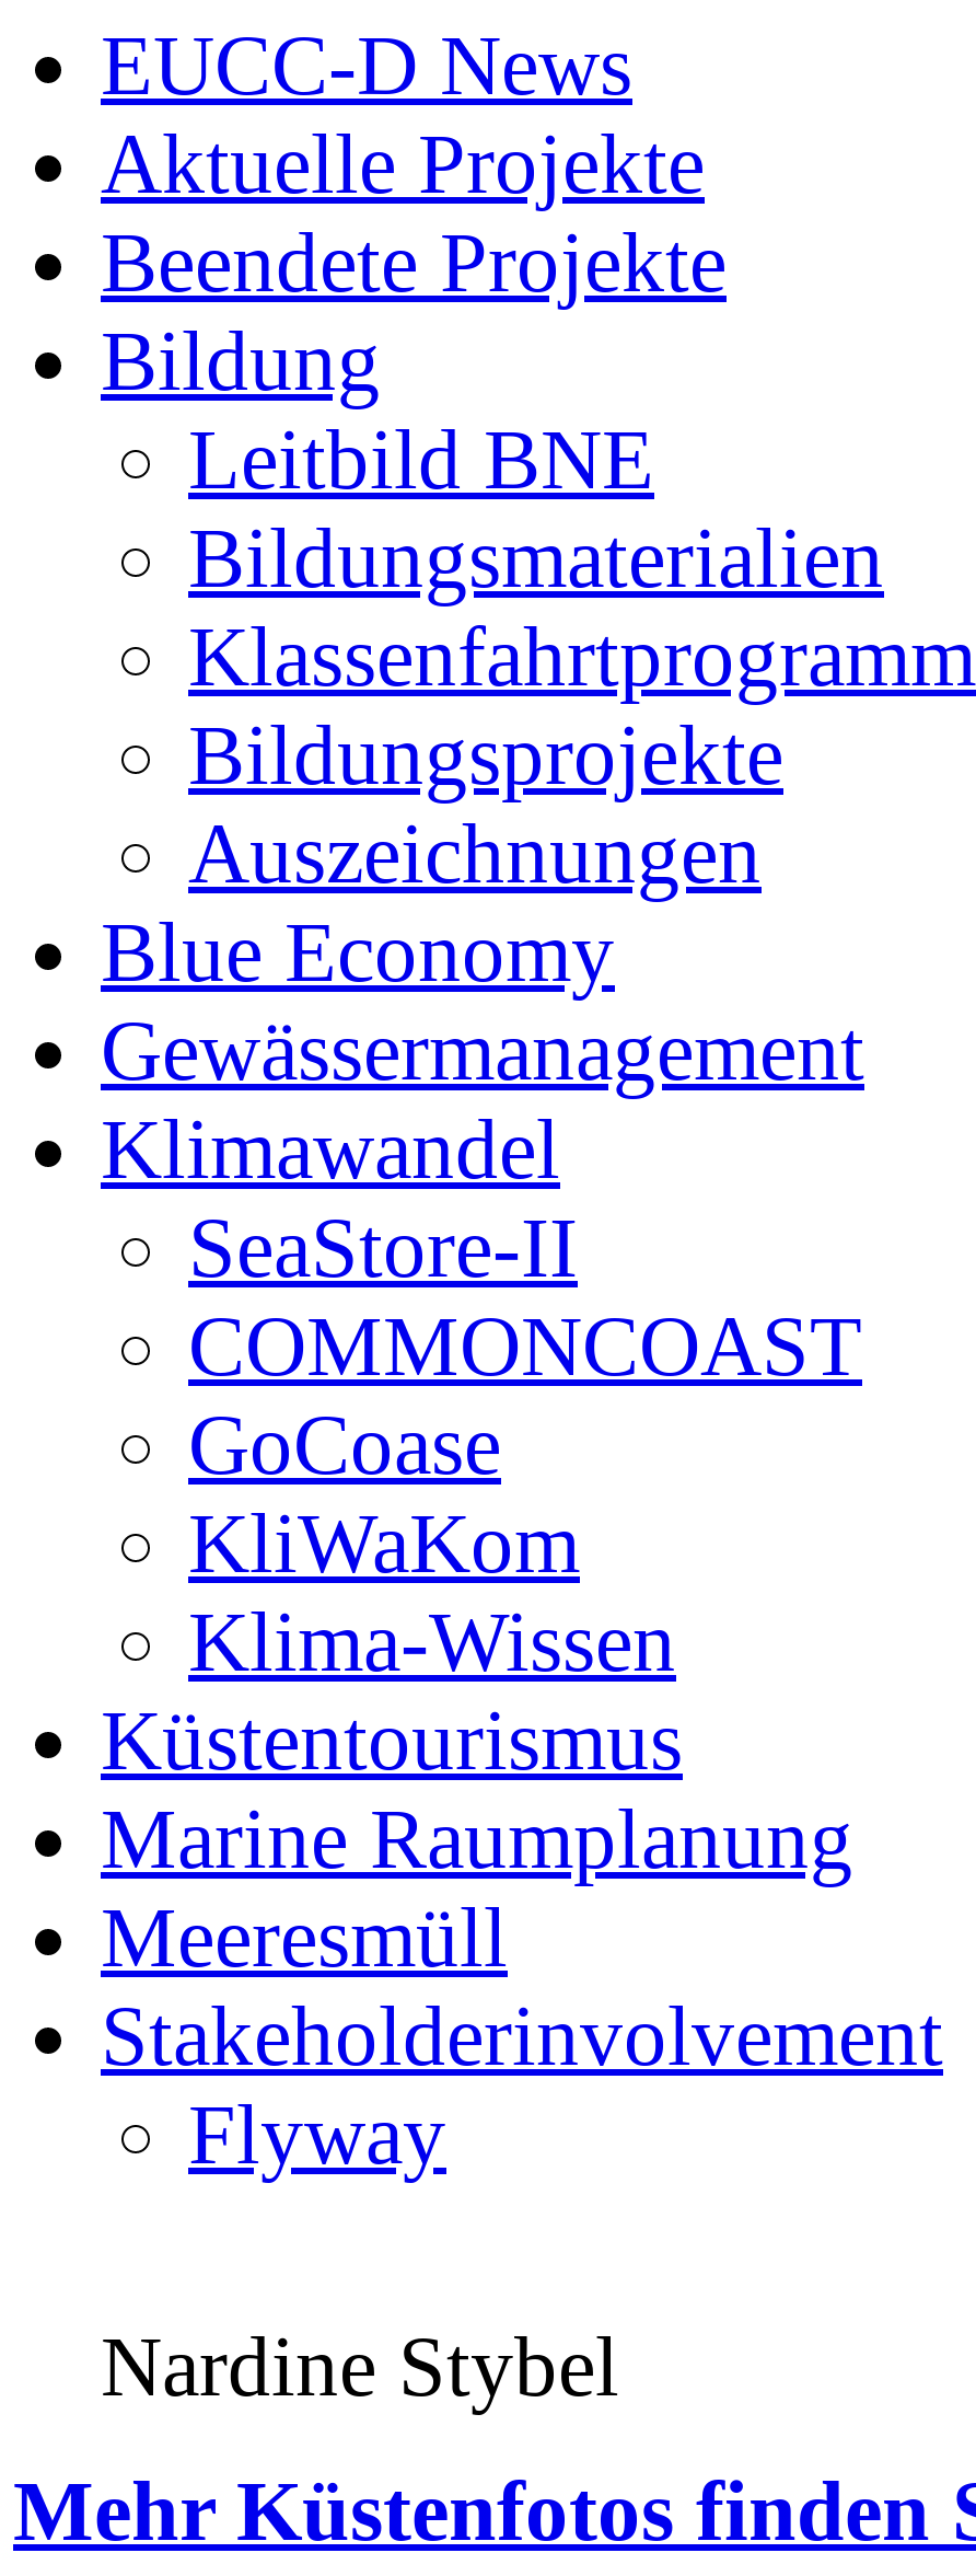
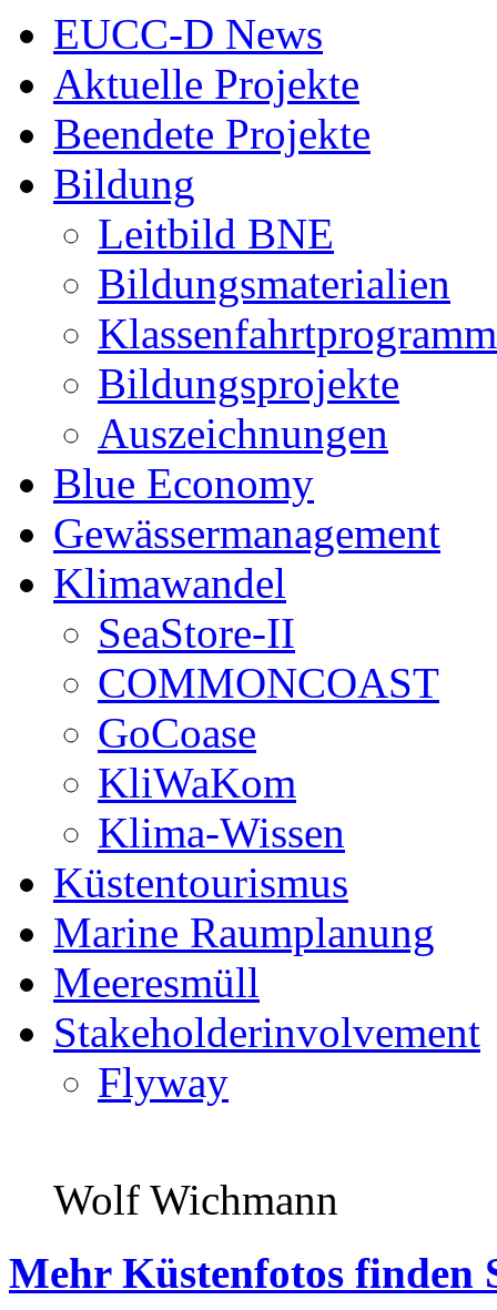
- Nardine Stybel
+ Wolf Wichmann
